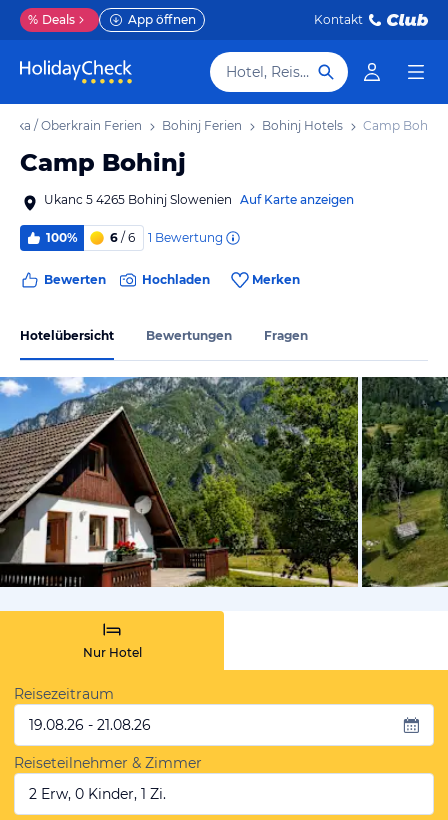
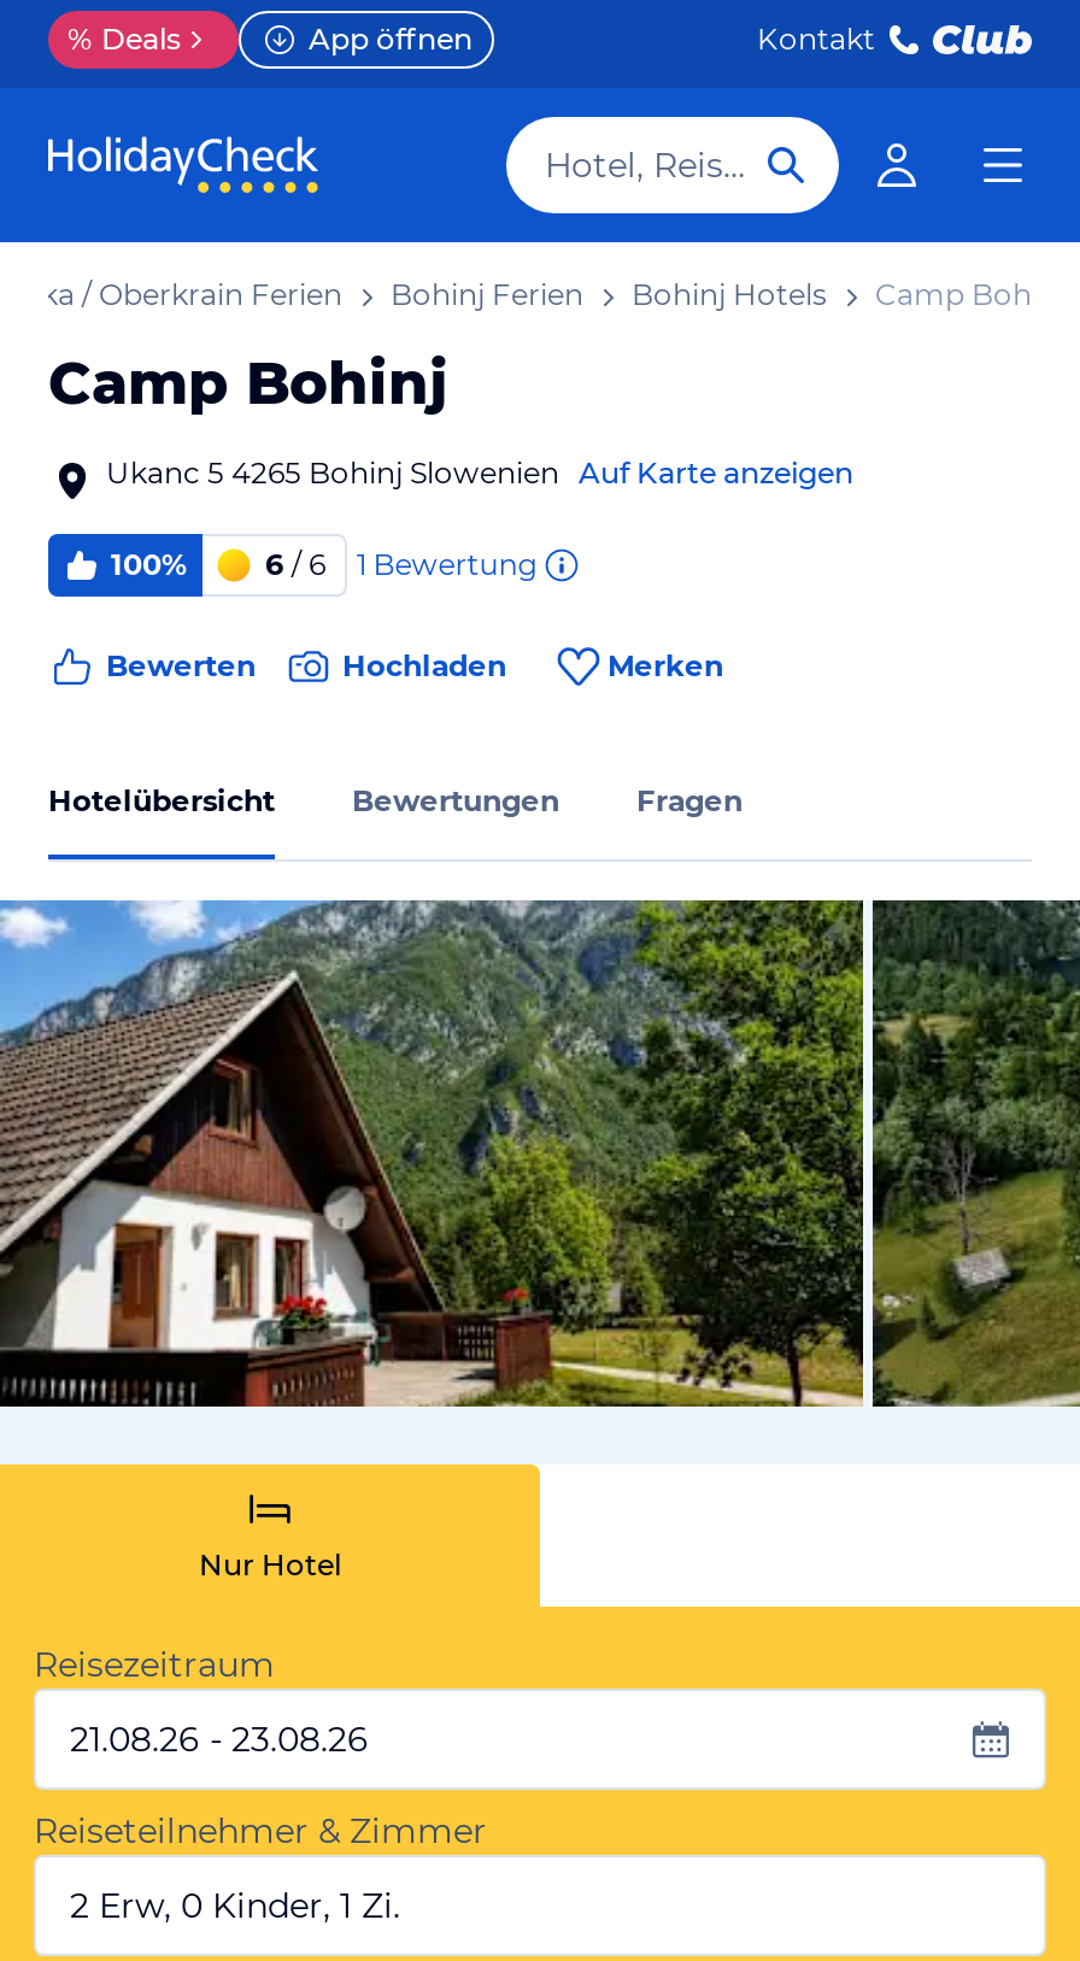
- 19.08.26 - 21.08.26
+ 21.08.26 - 23.08.26
